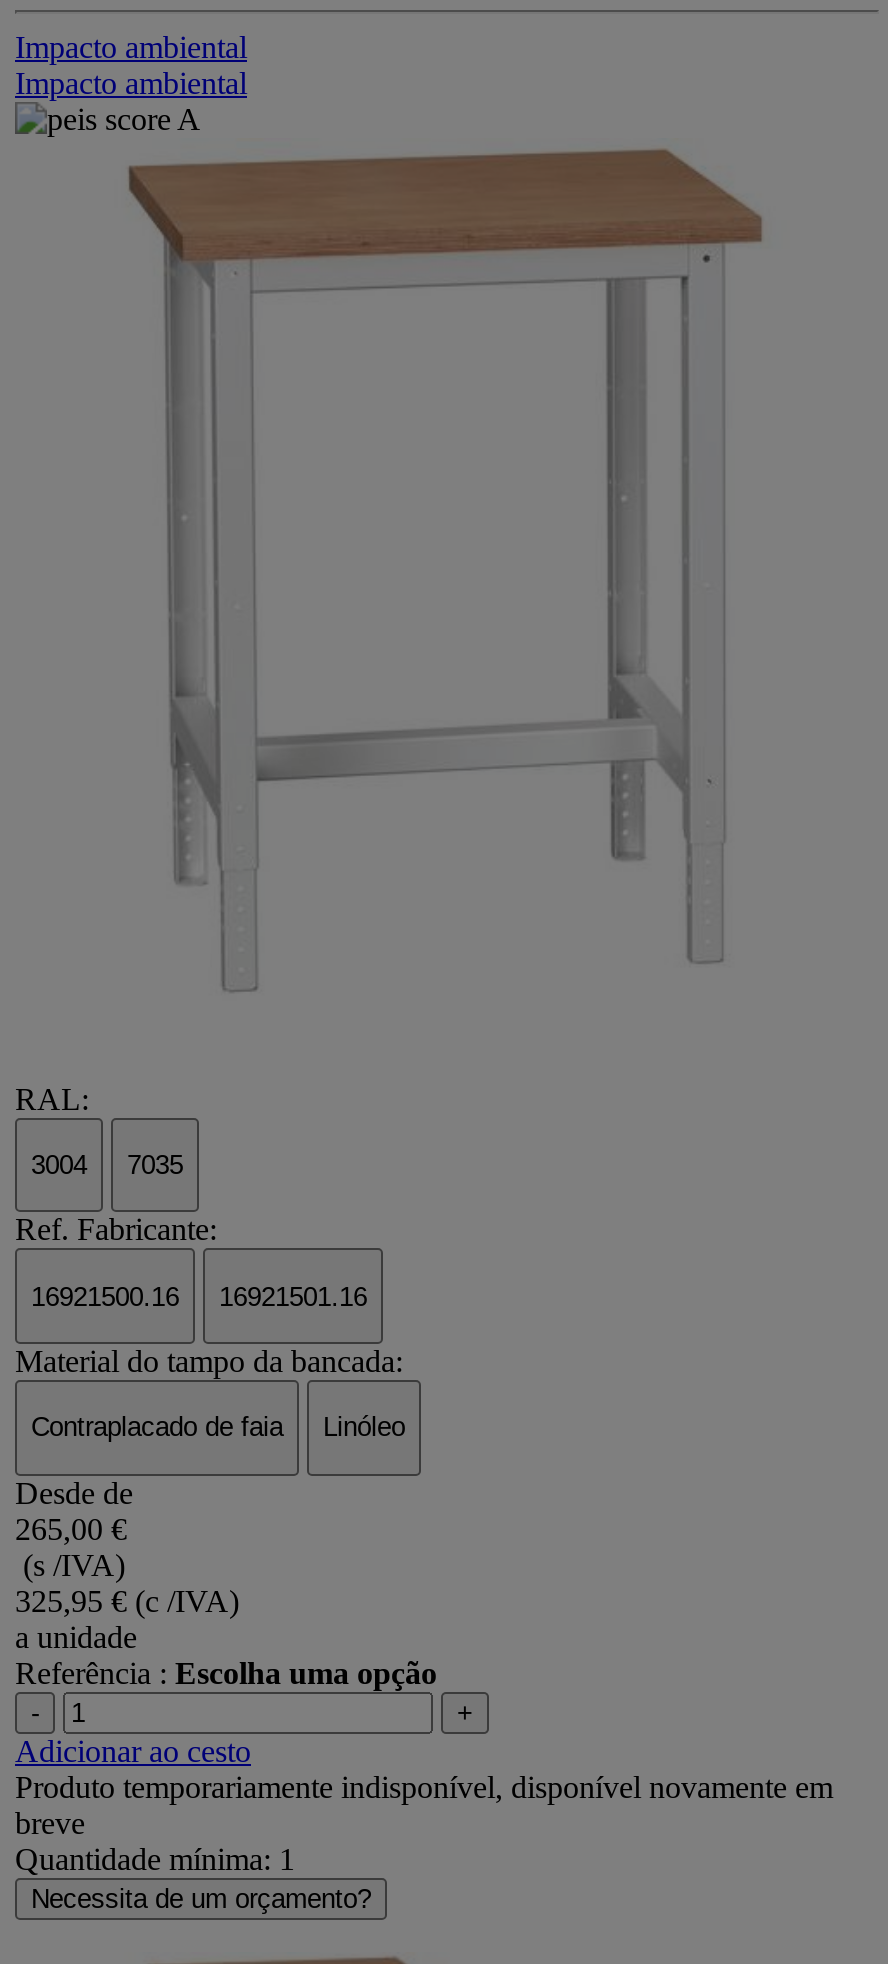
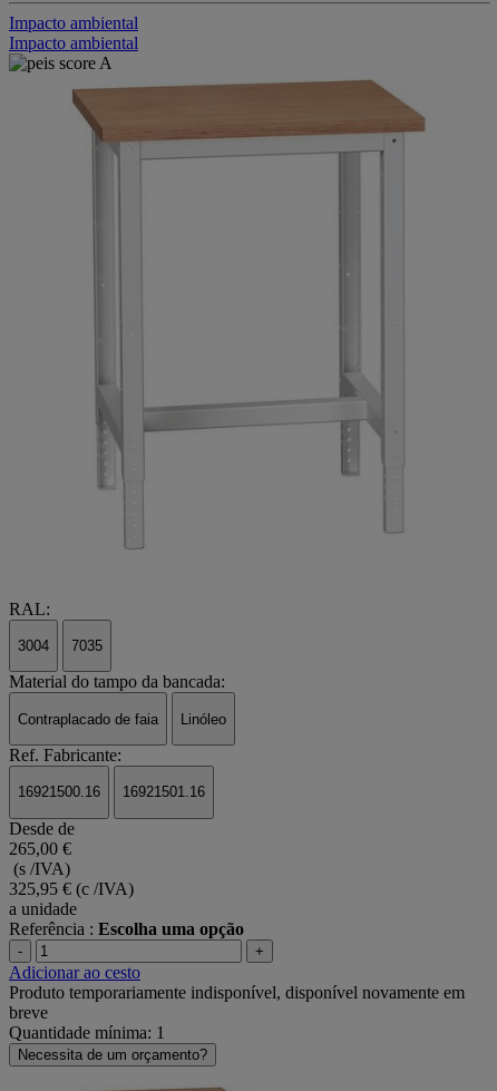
moved down: Ref. Fabricante: | 16921500.16 | 16921501.16

moved up: Material do tampo da bancada: | Contraplacado de faia | Linóleo
